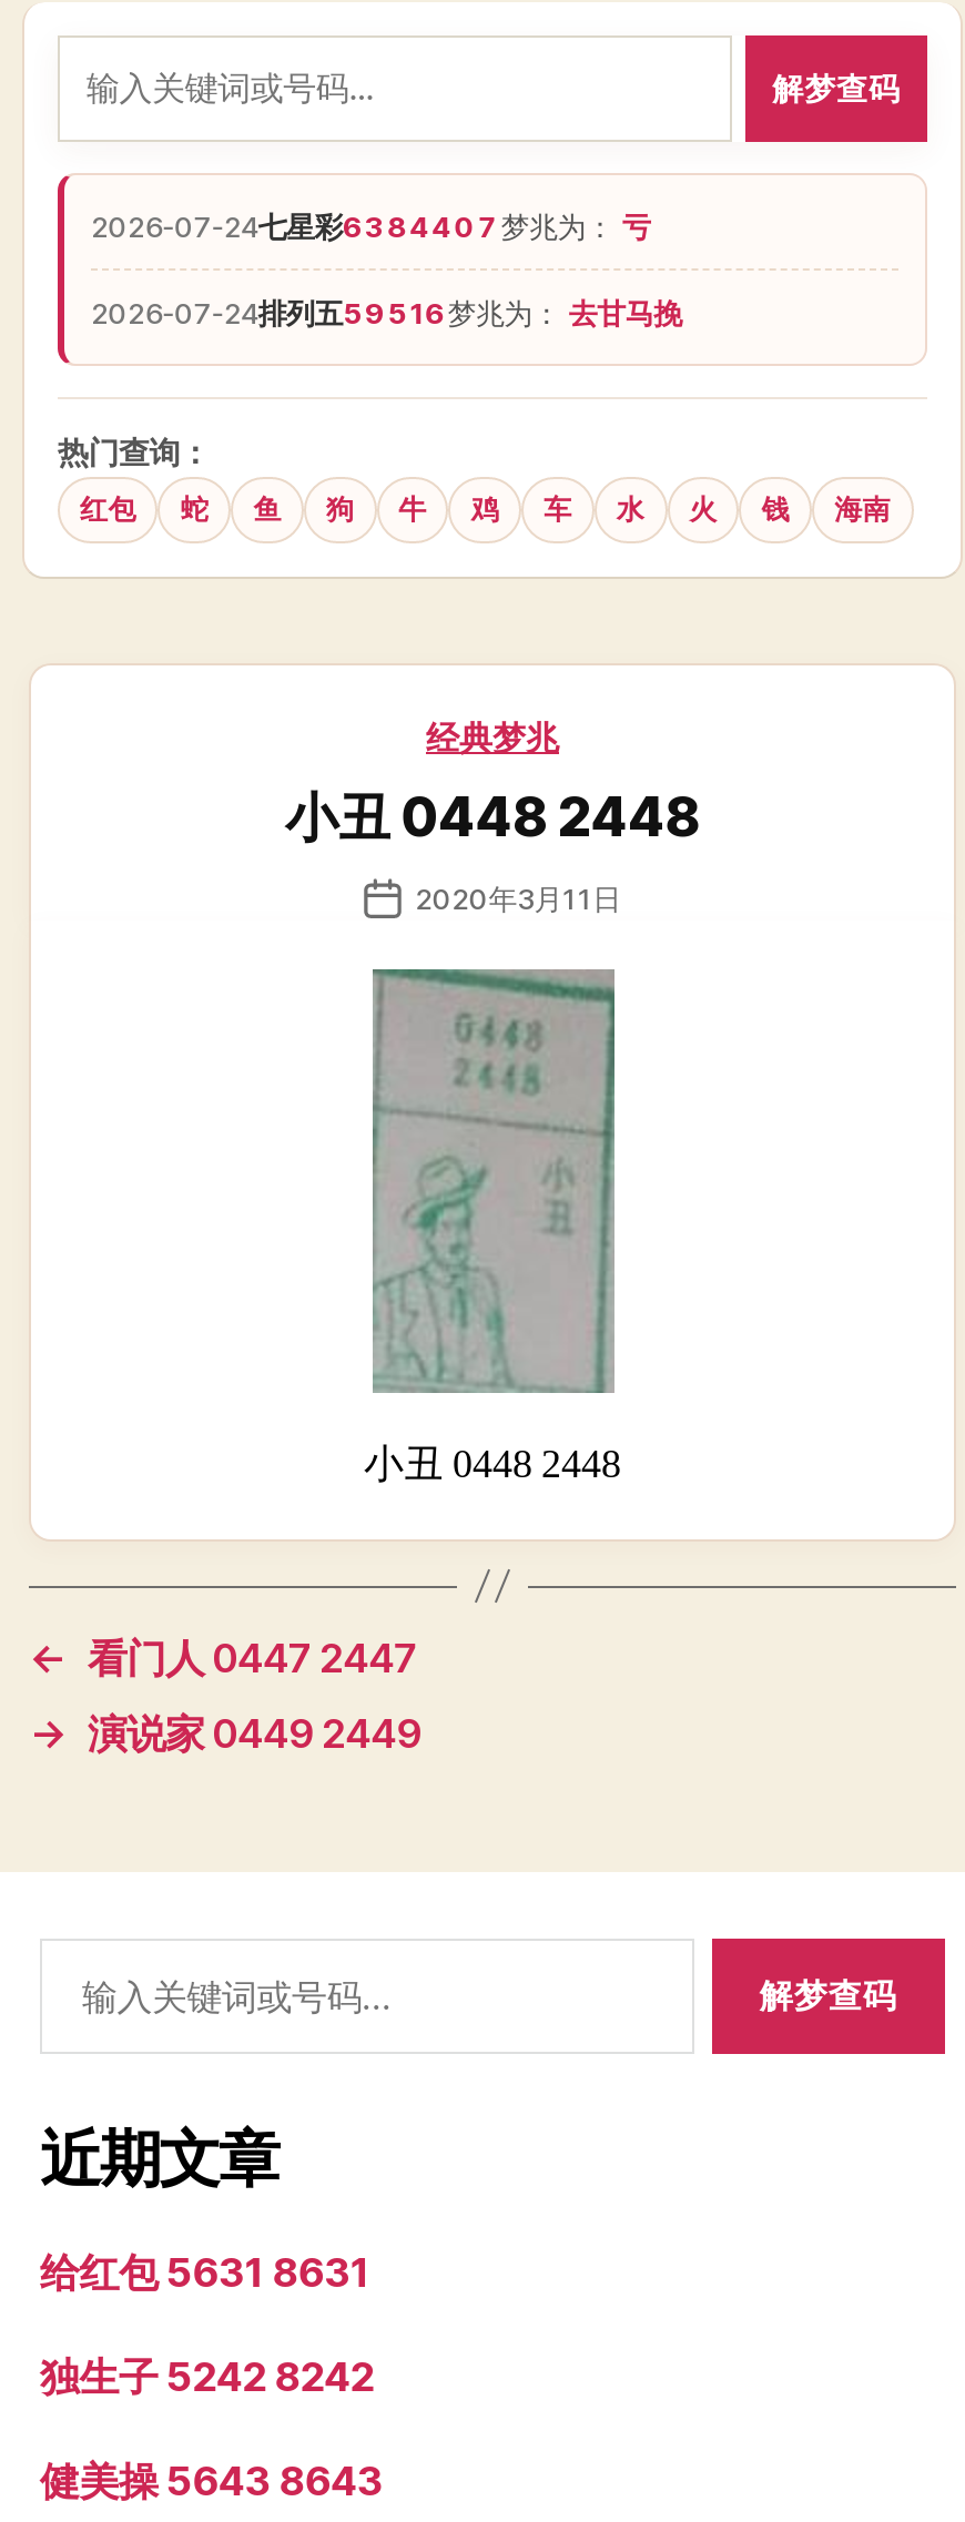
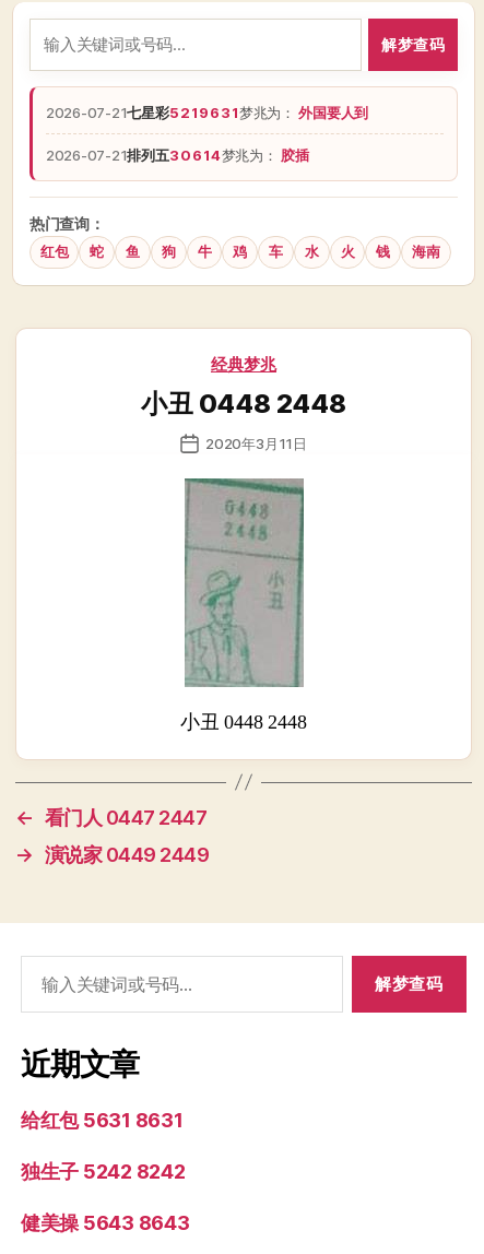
- 2026-07-24七星彩6384407梦兆为：亏
+ 2026-07-21七星彩5219631梦兆为：外国要人到

- 2026-07-24排列五59516梦兆为：去甘马挽
+ 2026-07-21排列五30614梦兆为：胶插
